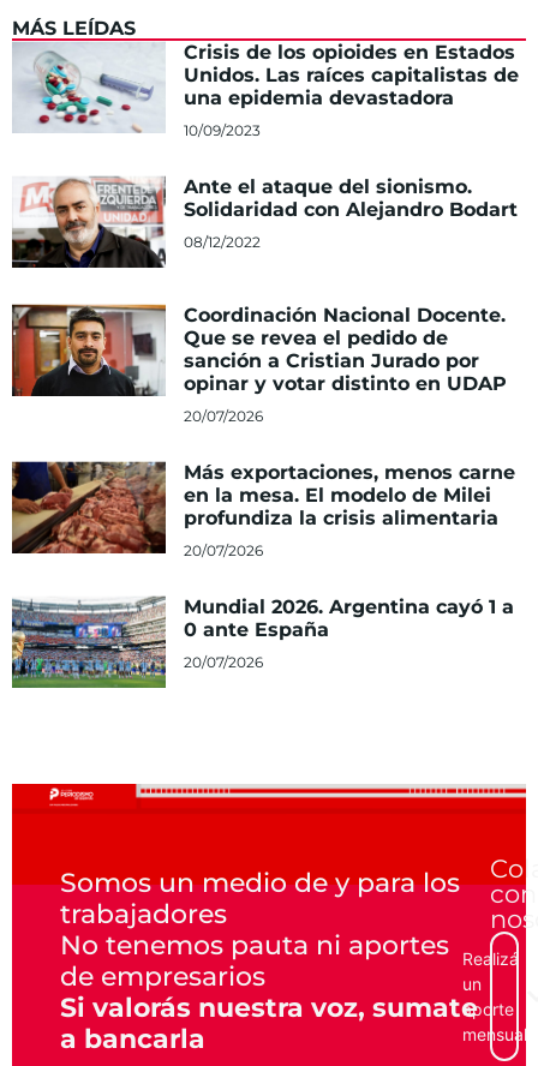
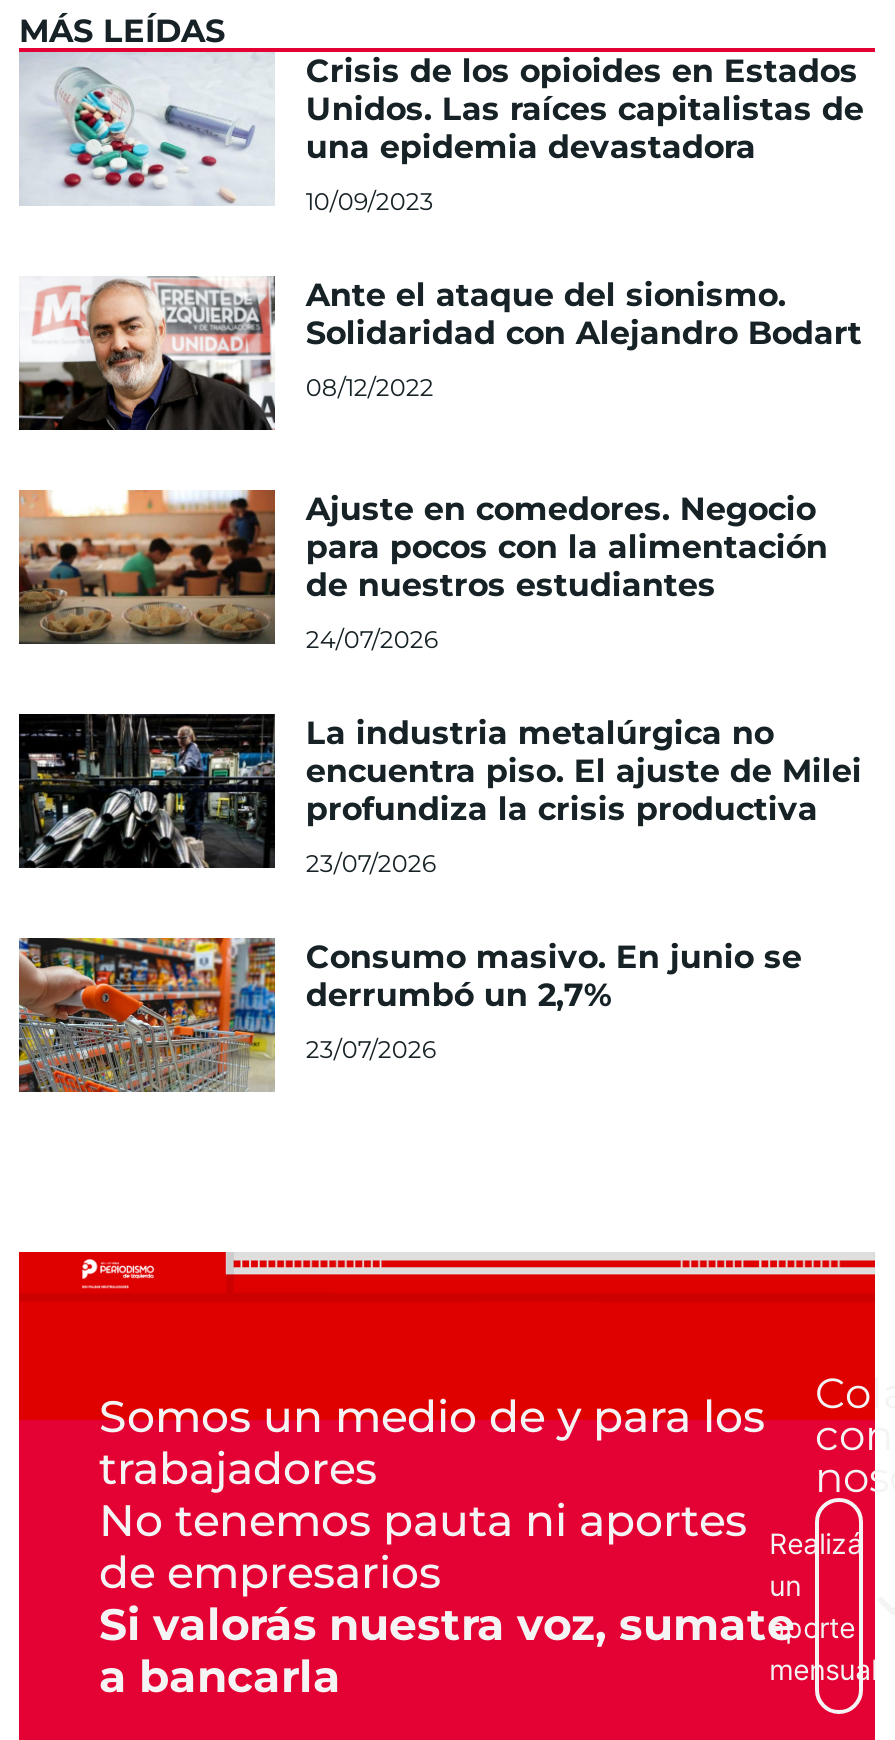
- [image]
- Coordinación Nacional Docente.
- Que se revea el pedido de
- sanción a Cristian Jurado por
- opinar y votar distinto en UDAP
+ [image]
+ Ajuste en comedores. Negocio
+ para pocos con la alimentación
+ de nuestros estudiantes

- 20/07/2026
+ 24/07/2026

- [image]
- Más exportaciones, menos carne
- en la mesa. El modelo de Milei
- profundiza la crisis alimentaria
+ [image]
+ La industria metalúrgica no
+ encuentra piso. El ajuste de Milei
+ profundiza la crisis productiva

- 20/07/2026
+ 23/07/2026

- [image]
- Mundial 2026. Argentina cayó 1 a
- 0 ante España
+ [image]
+ Consumo masivo. En junio se
+ derrumbó un 2,7%

- 20/07/2026
+ 23/07/2026
